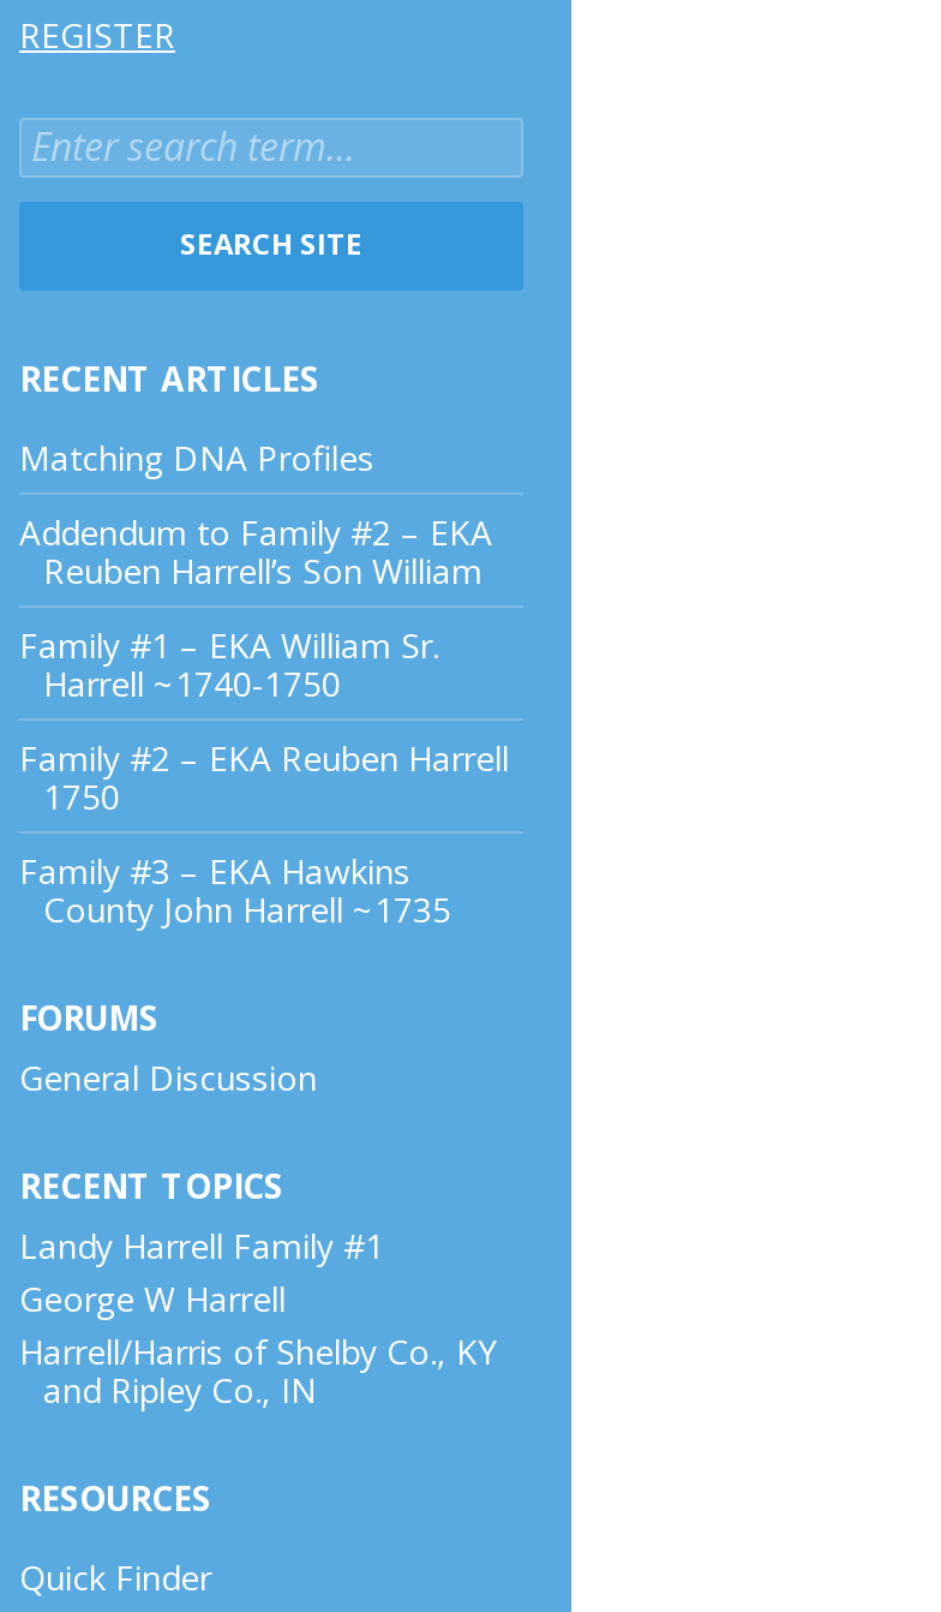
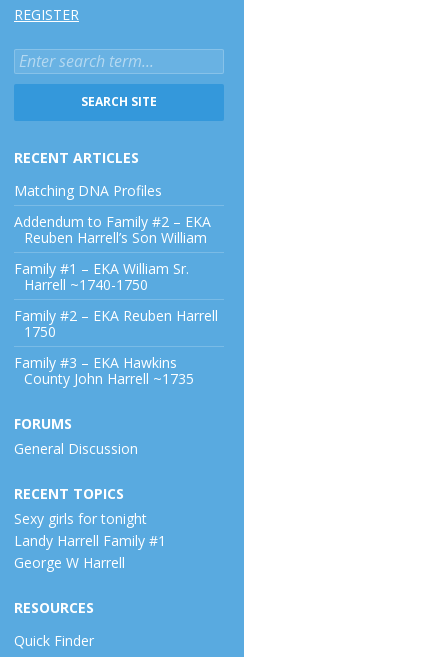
+ Sexy girls for tonight

moved down: Landy Harrell Family #1 | George W Harrell

- Harrell/Harris of Shelby Co., KY
- and Ripley Co., IN
